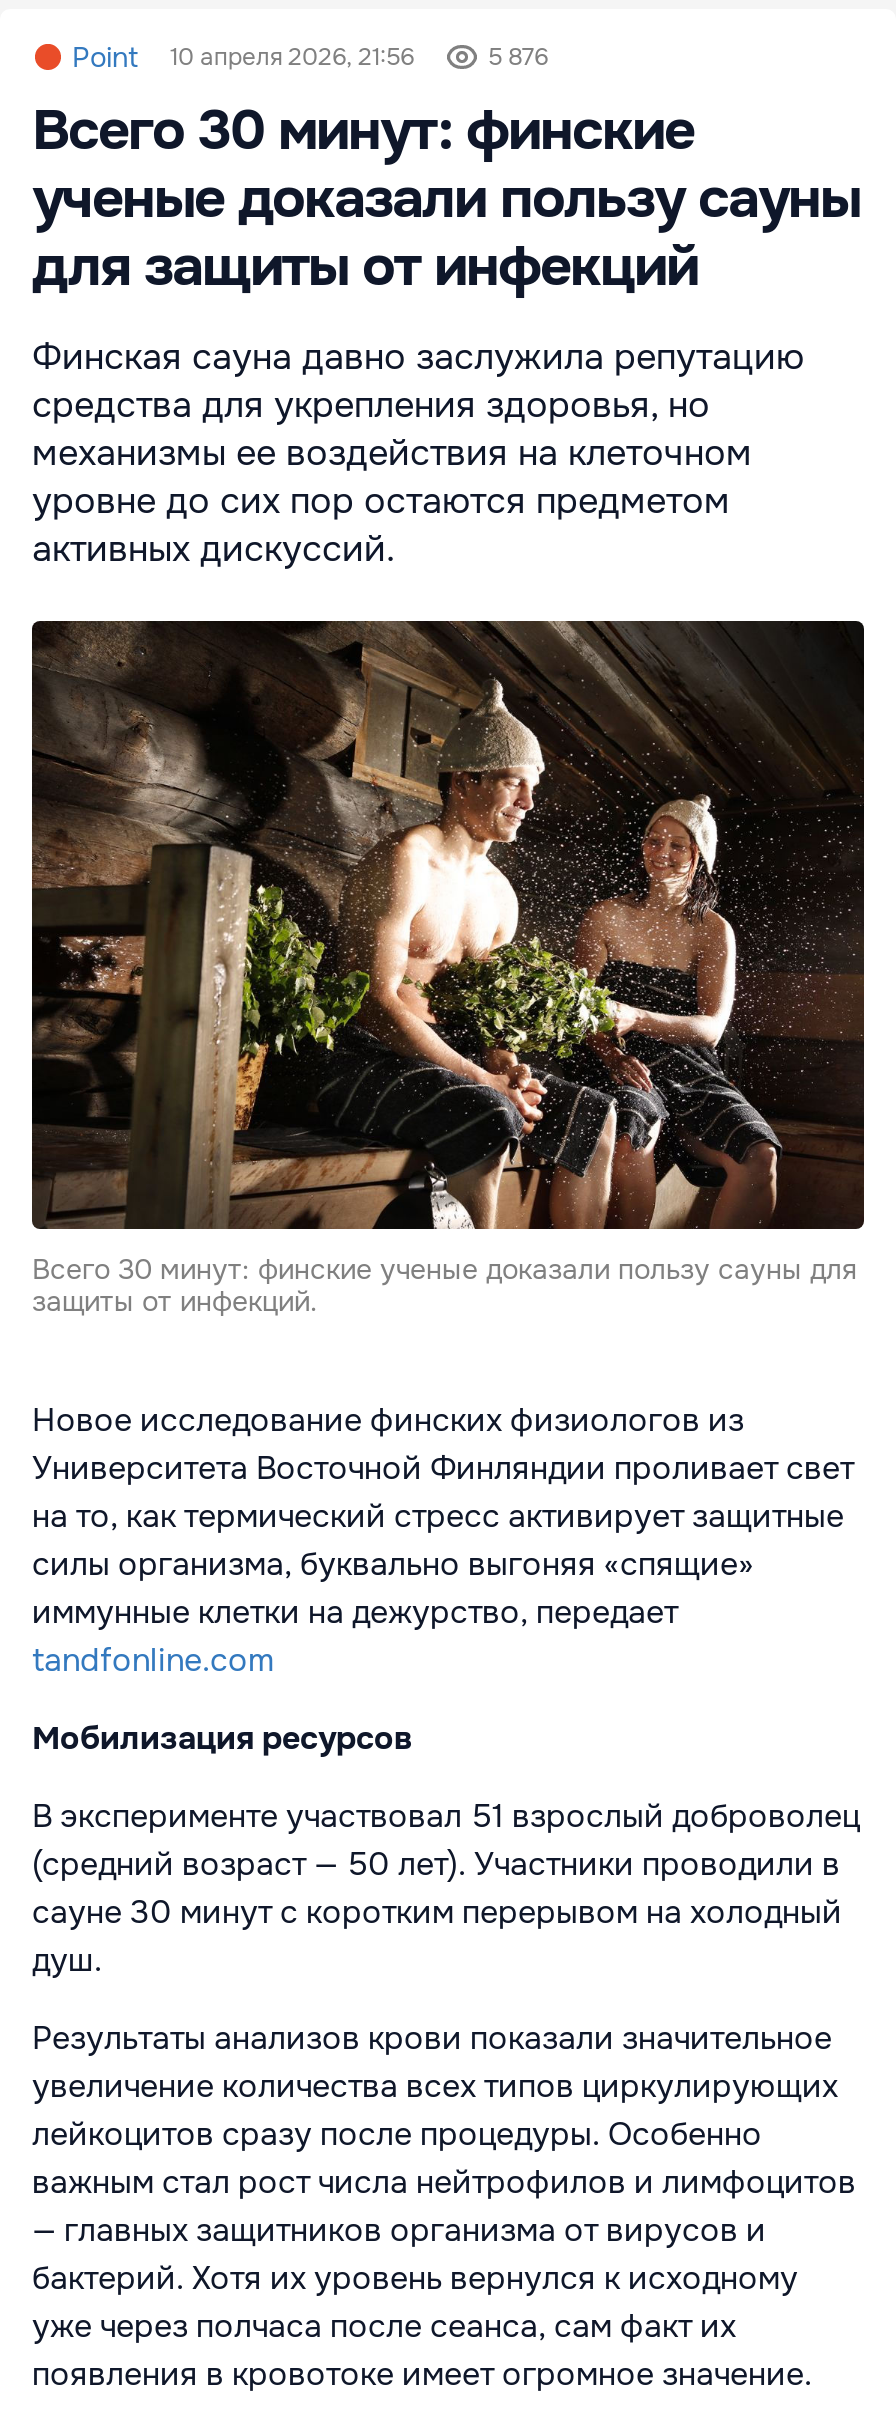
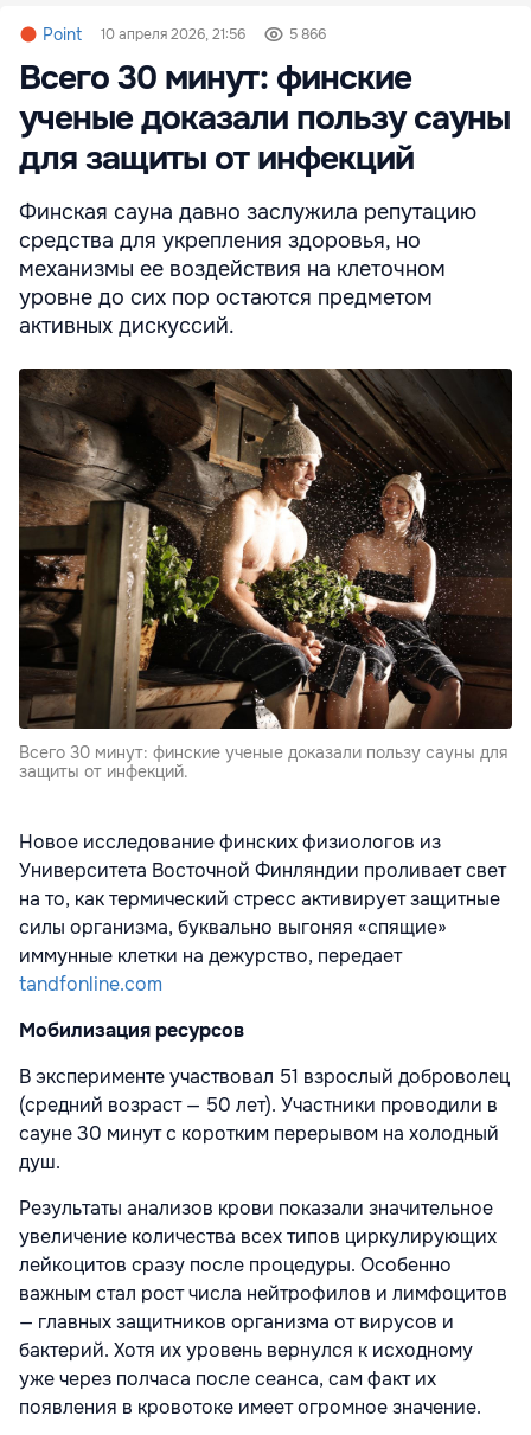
- 5 876
+ 5 866
